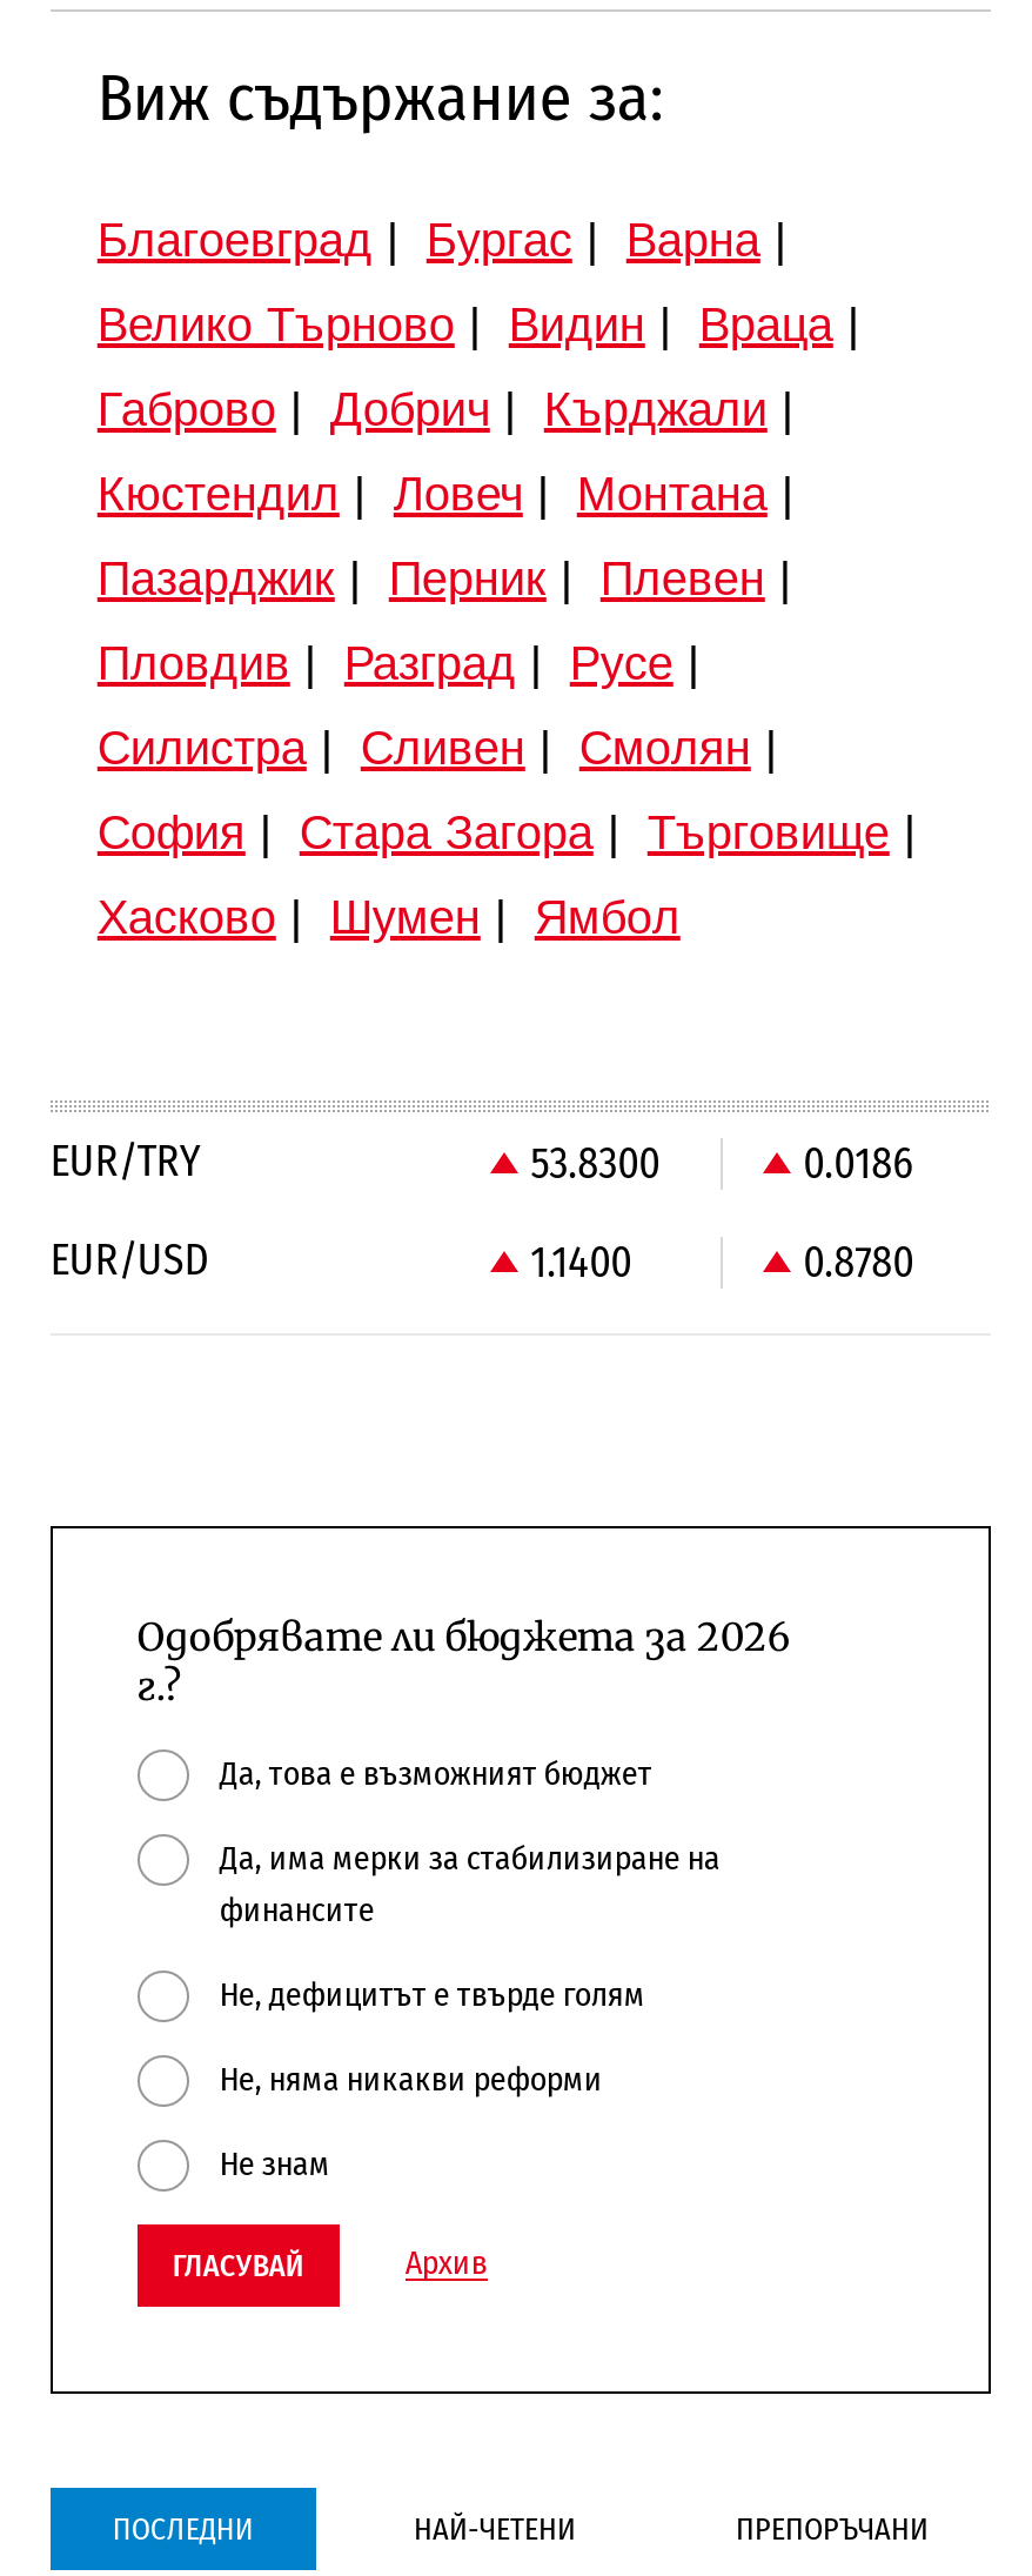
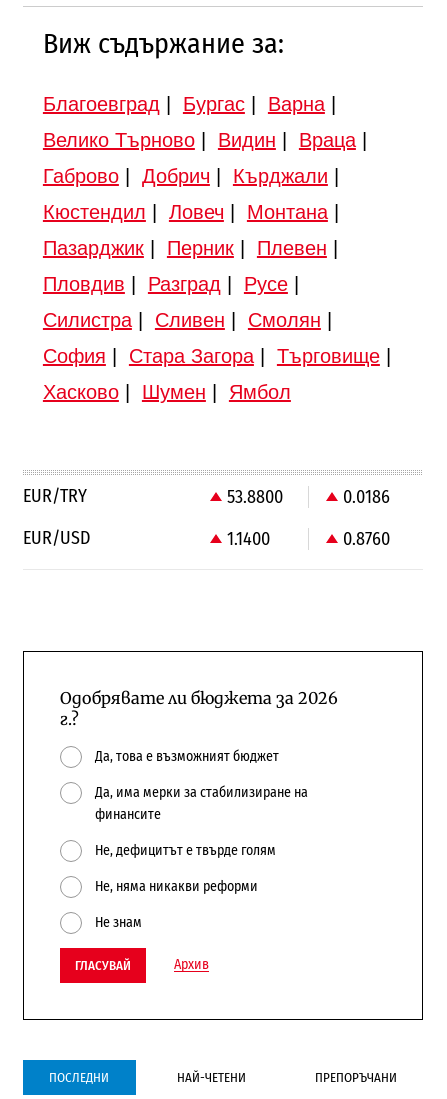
- 53.8300
+ 53.8800

- 0.8780
+ 0.8760
